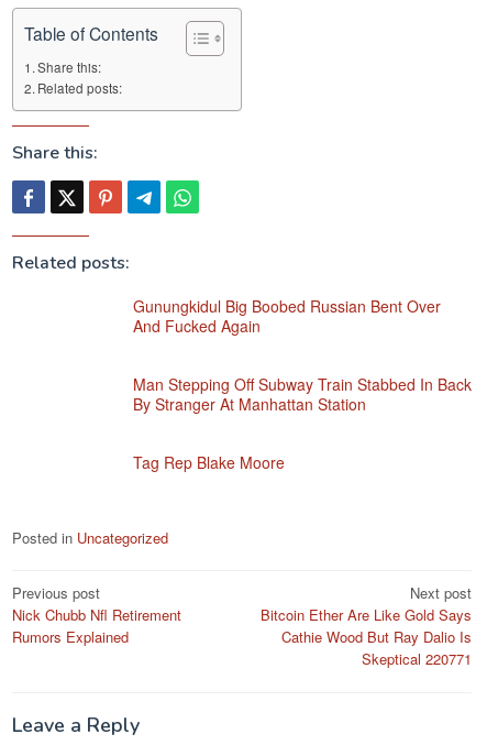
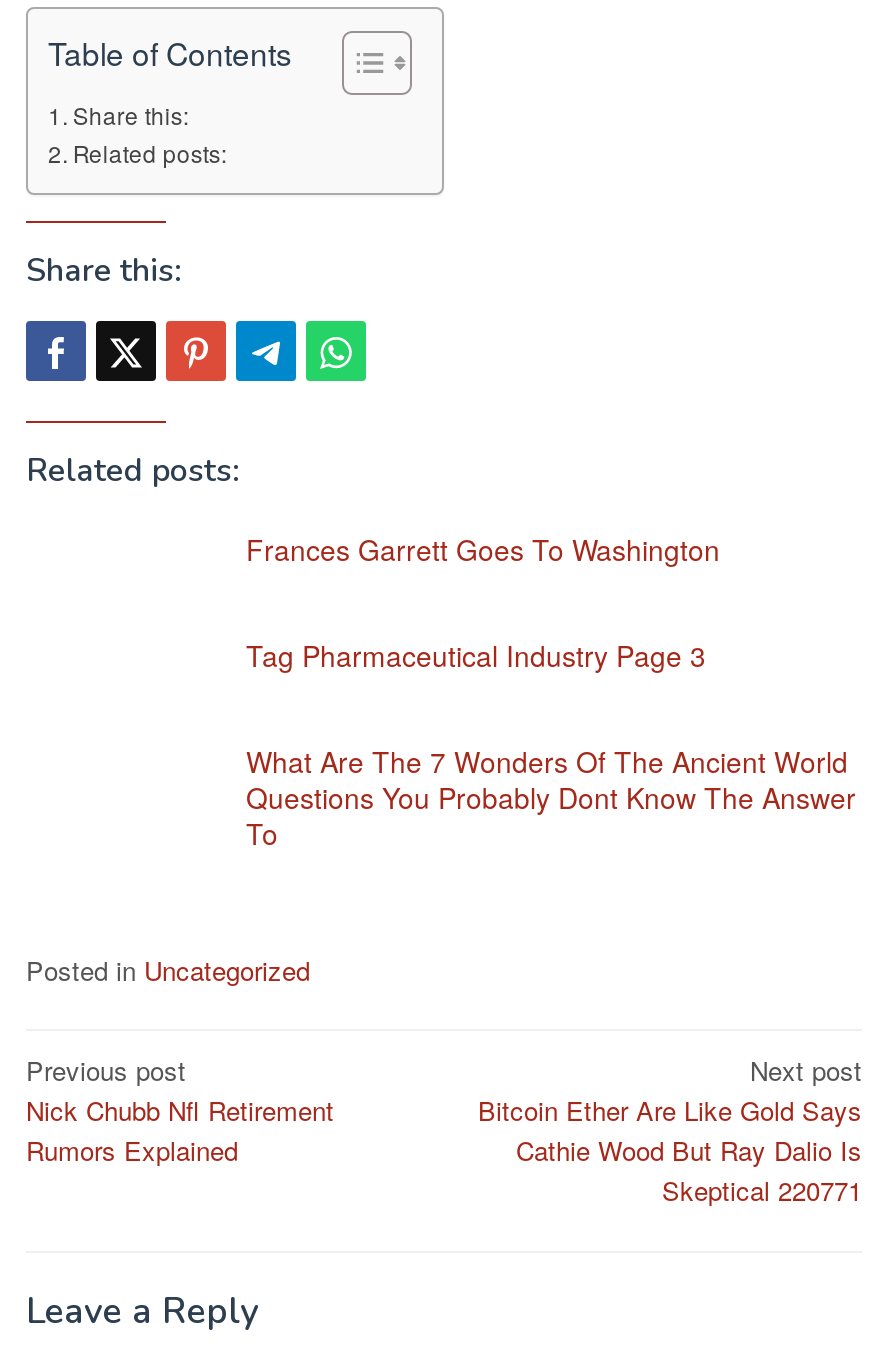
- Gunungkidul Big Boobed Russian Bent Over
- And Fucked Again
+ Frances Garrett Goes To Washington

- Man Stepping Off Subway Train Stabbed In Back
- By Stranger At Manhattan Station
+ Tag Pharmaceutical Industry Page 3

- Tag Rep Blake Moore
+ What Are The 7 Wonders Of The Ancient World
+ Questions You Probably Dont Know The Answer
+ To
